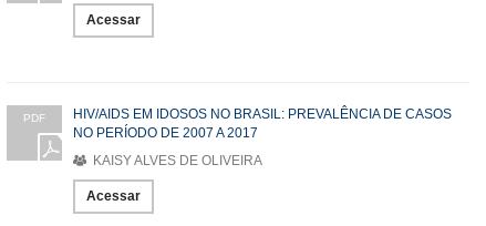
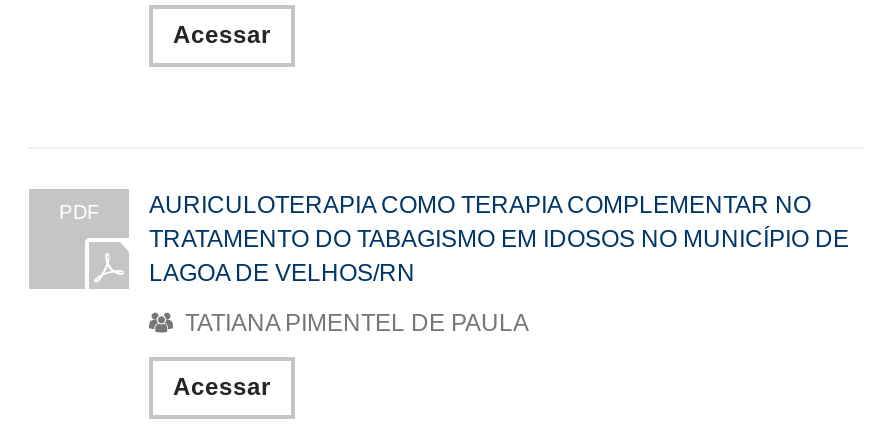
- HIV/AIDS EM IDOSOS NO BRASIL: PREVALÊNCIA DE CASOS
- NO PERÍODO DE 2007 A 2017
+ AURICULOTERAPIA COMO TERAPIA COMPLEMENTAR NO
+ TRATAMENTO DO TABAGISMO EM IDOSOS NO MUNICÍPIO DE
+ LAGOA DE VELHOS/RN

- KAISY ALVES DE OLIVEIRA
+ TATIANA PIMENTEL DE PAULA
